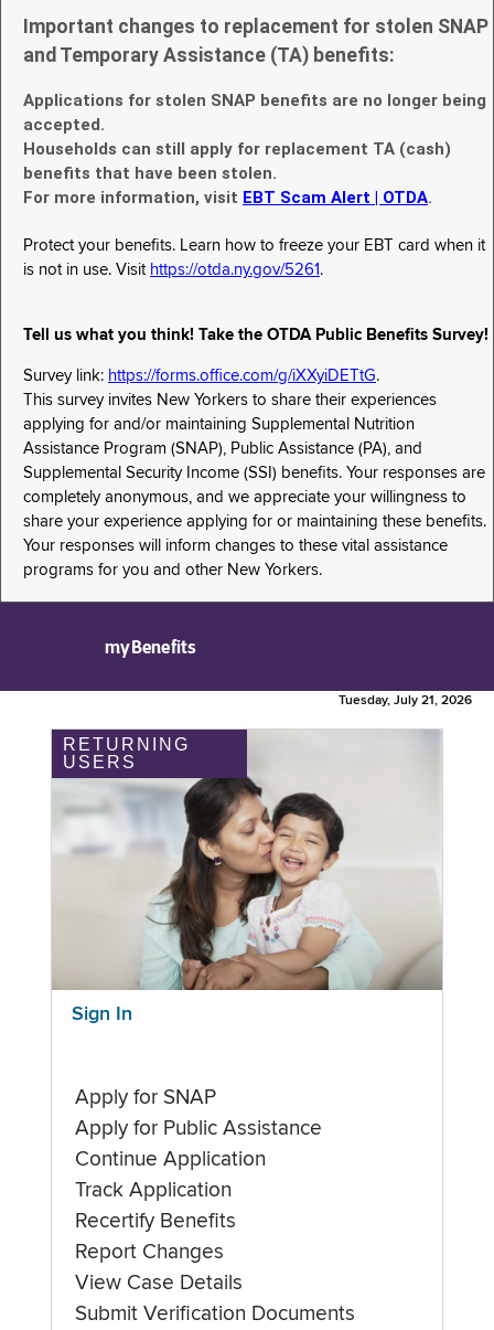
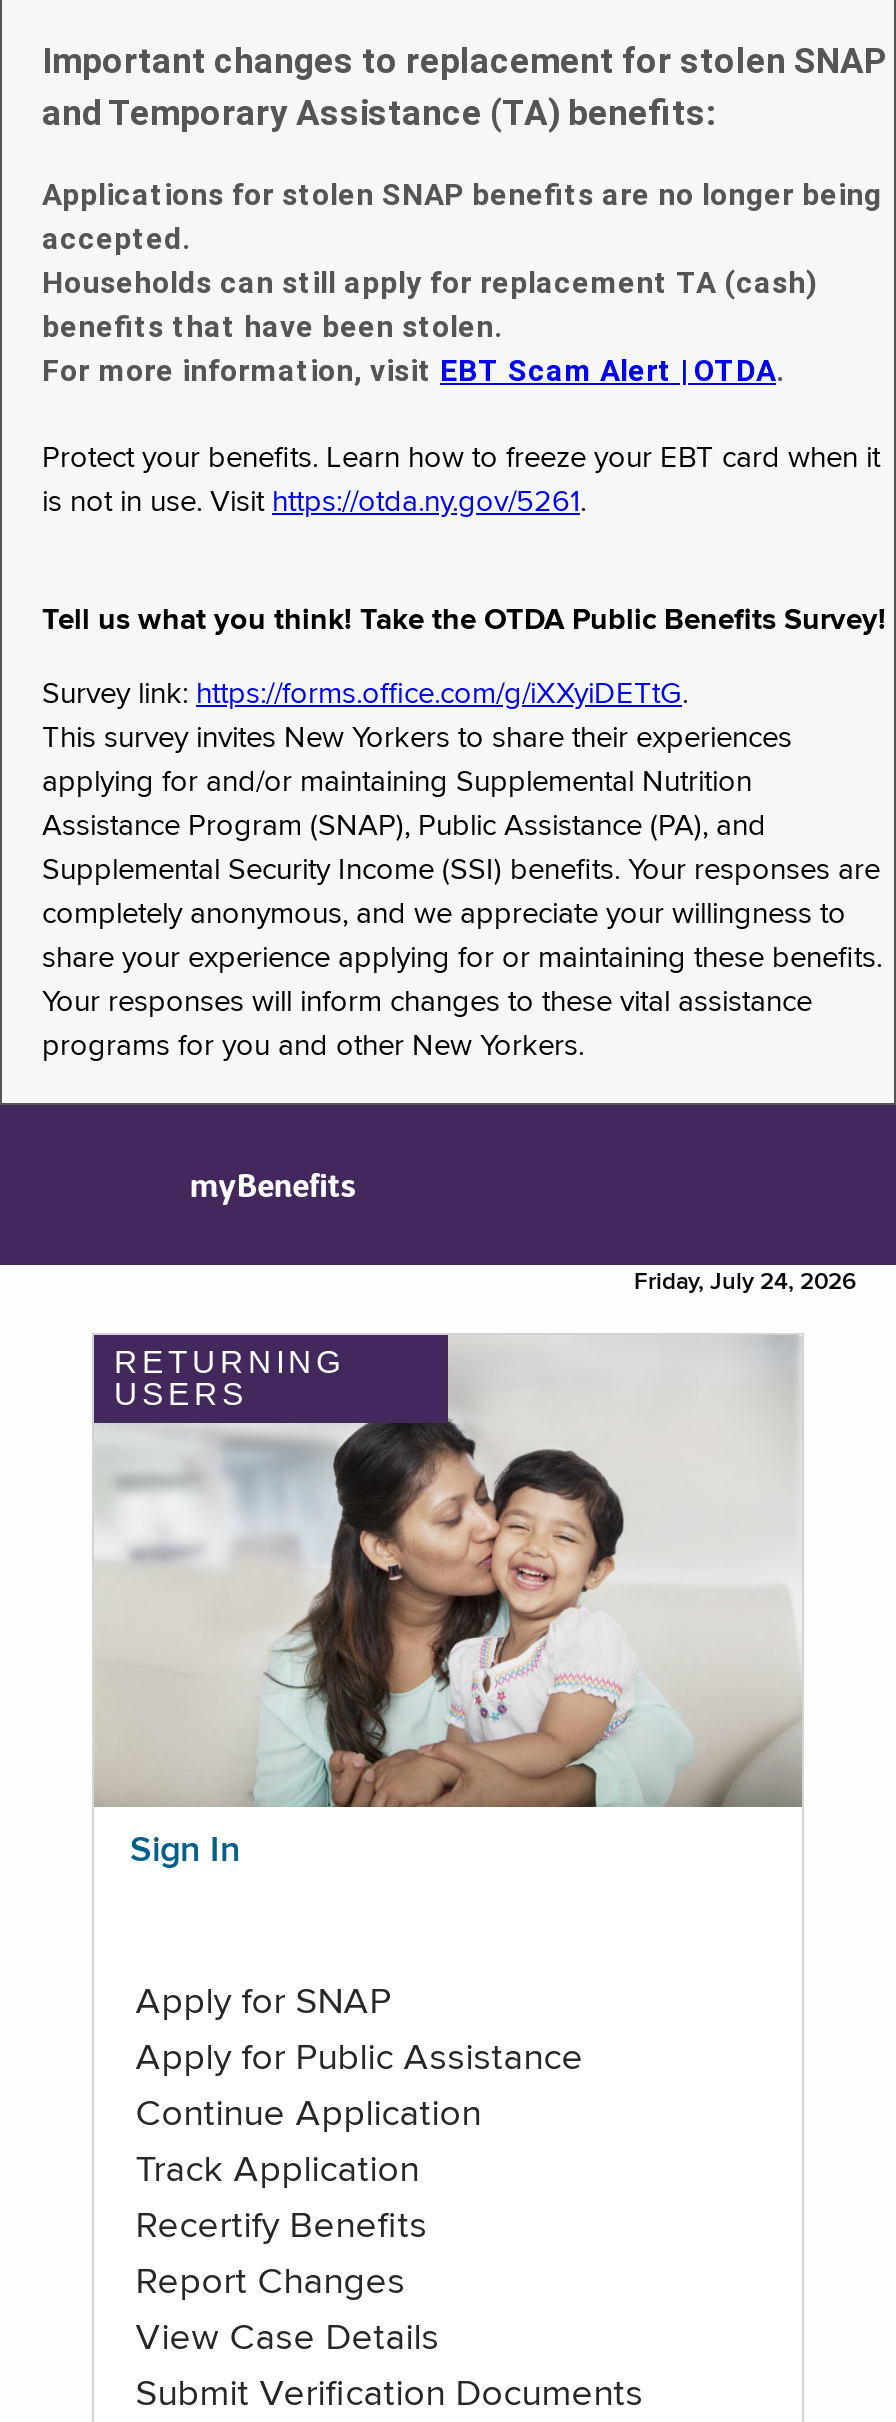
- Tuesday, July 21, 2026
+ Friday, July 24, 2026
